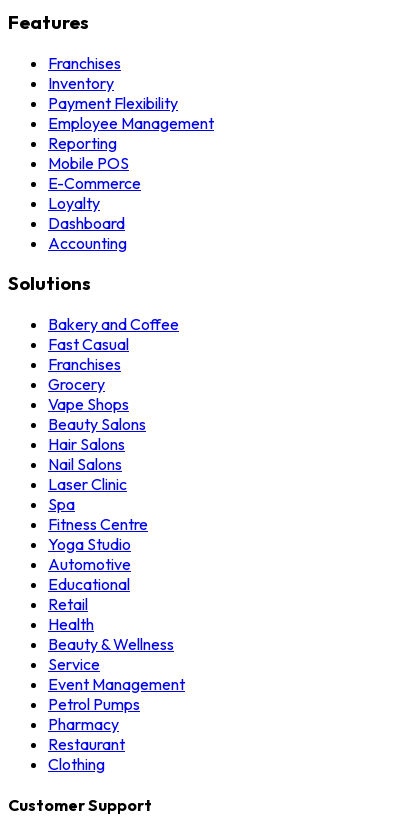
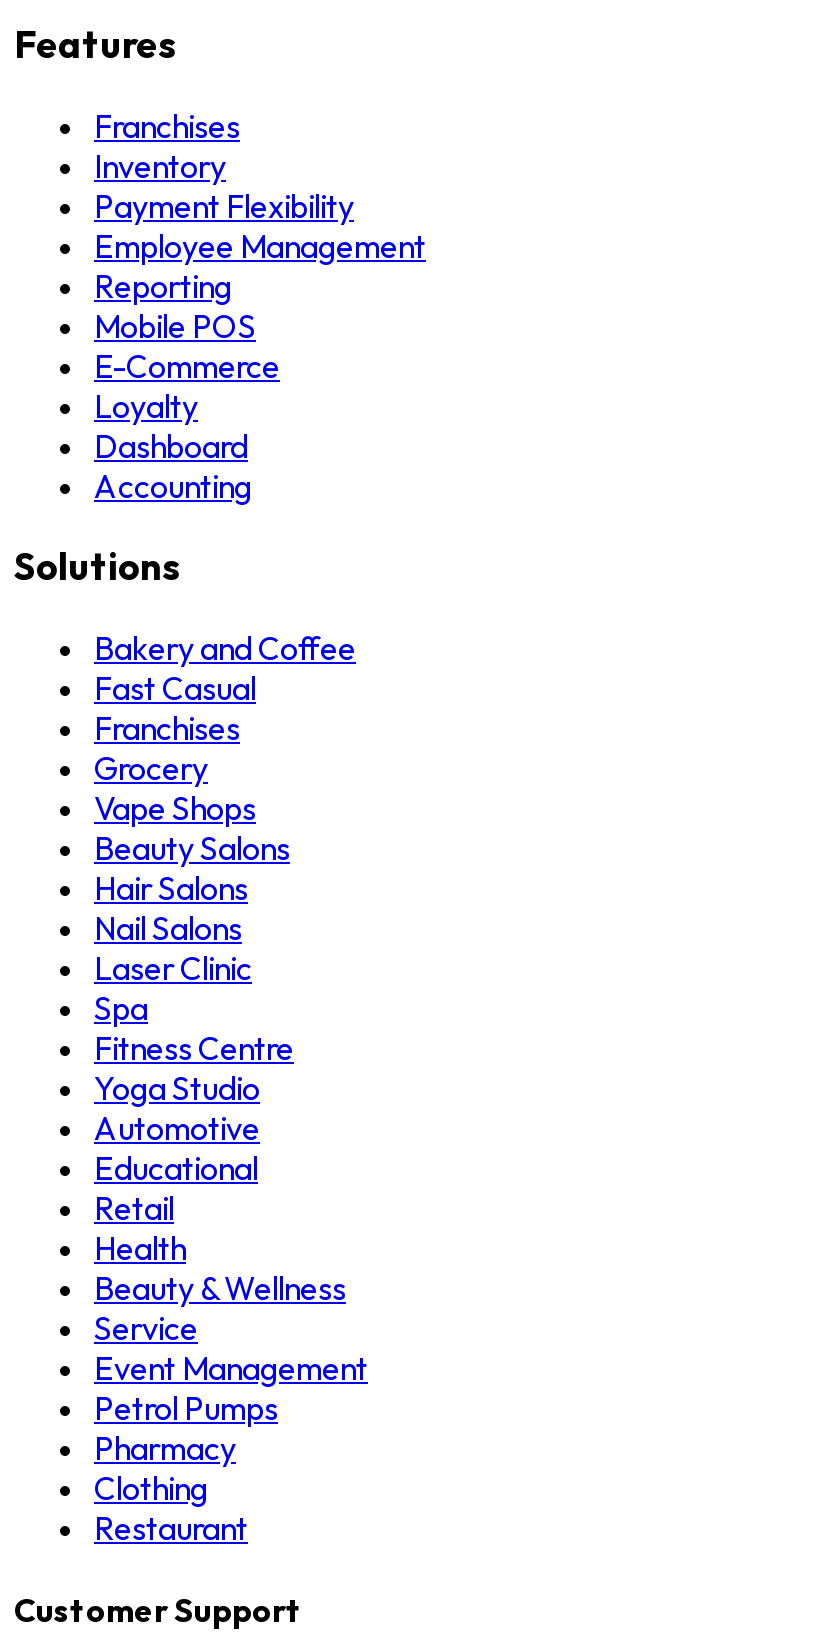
moved down: Restaurant

moved up: Clothing
